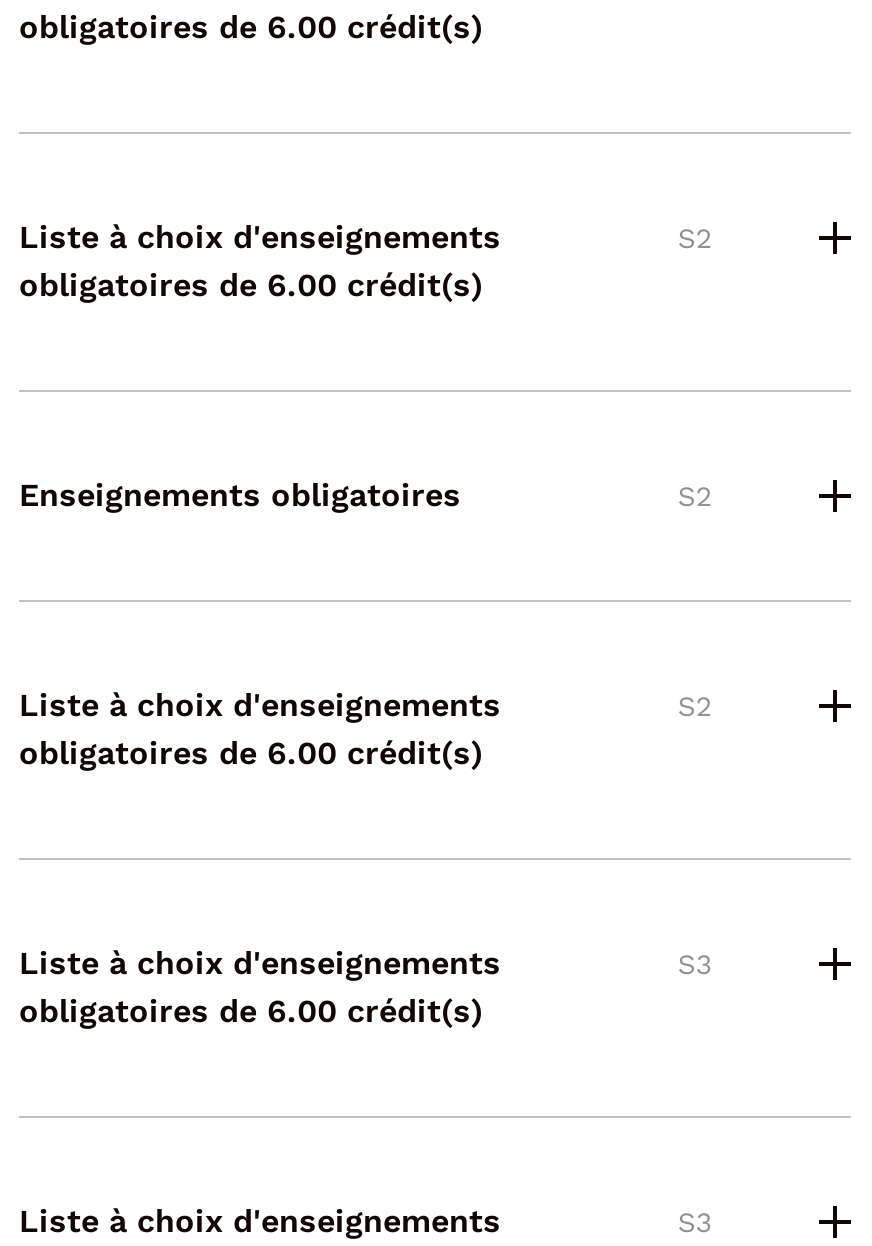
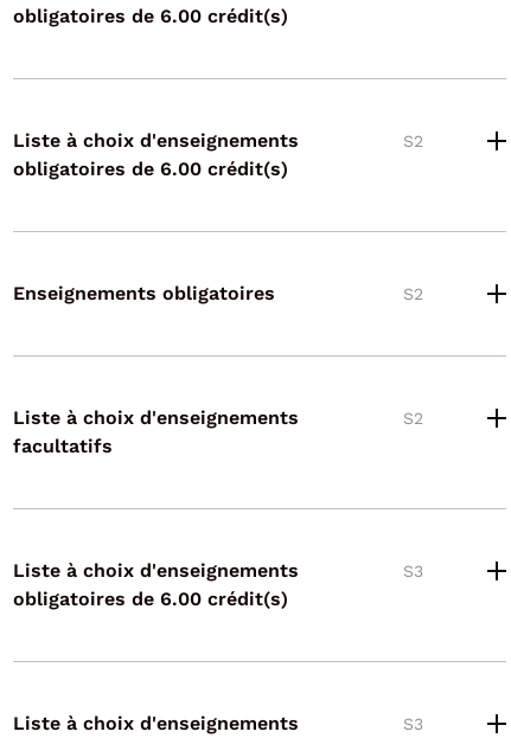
- obligatoires de 6.00 crédit(s)
+ facultatifs
